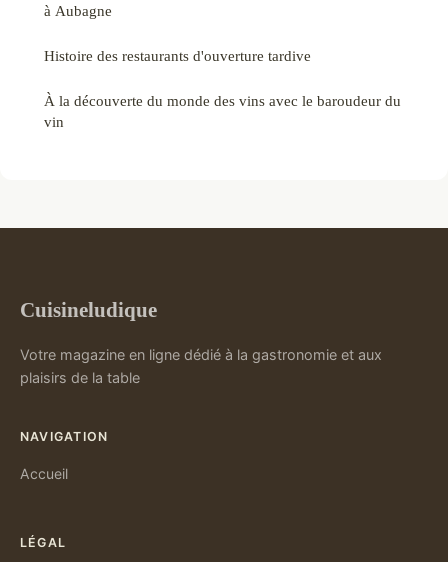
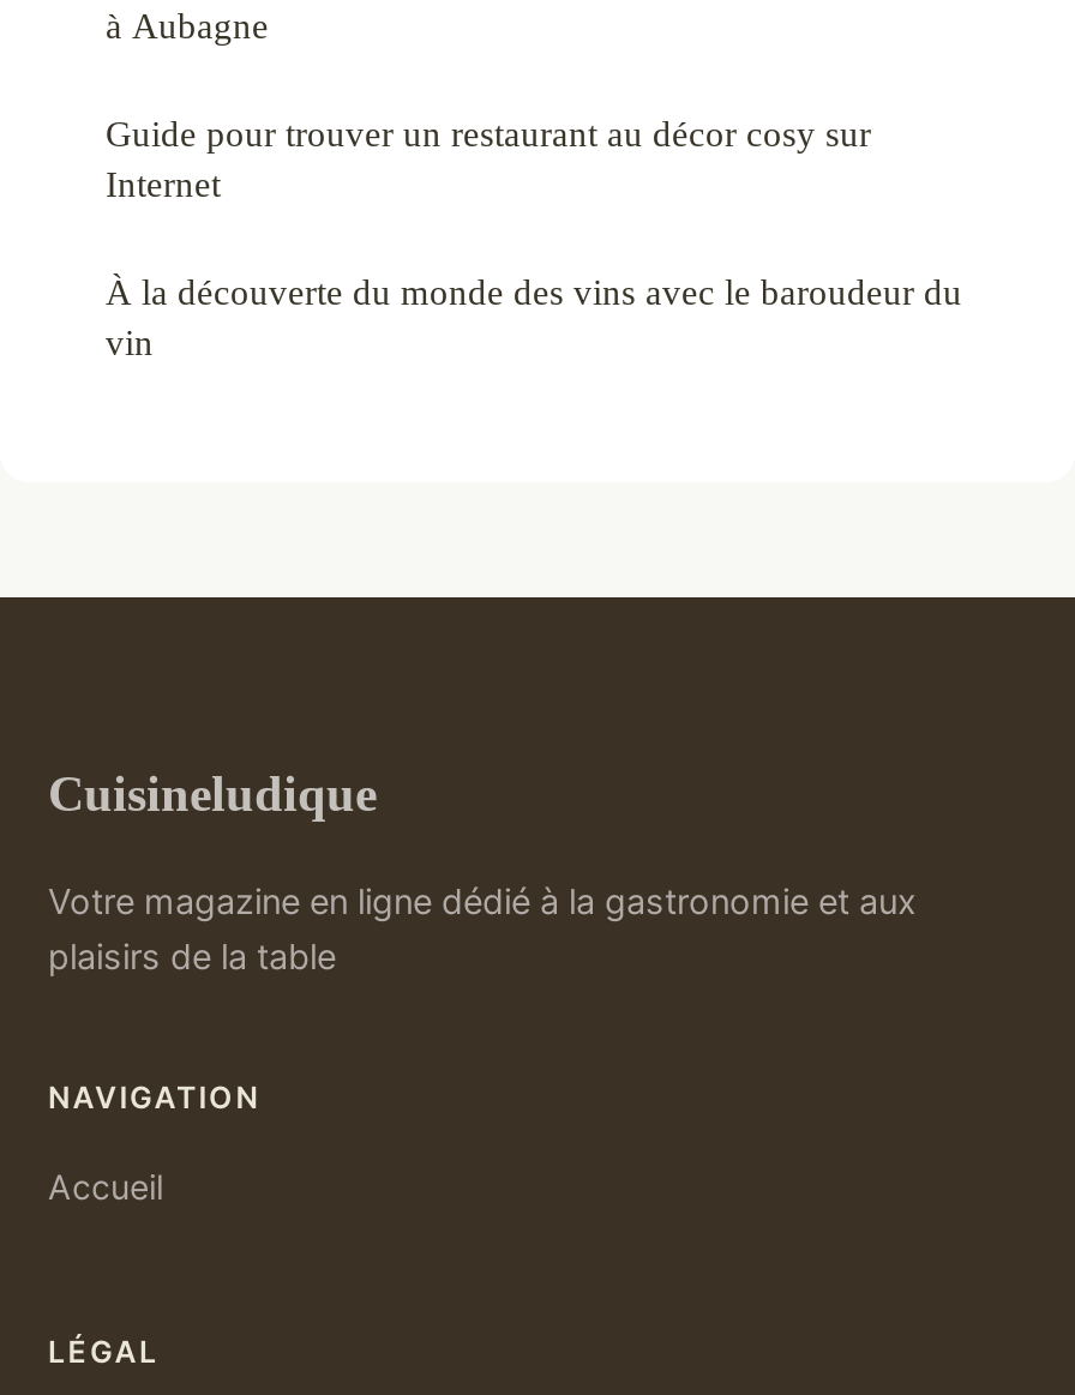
- Histoire des restaurants d'ouverture tardive
+ Guide pour trouver un restaurant au décor cosy sur
+ Internet
